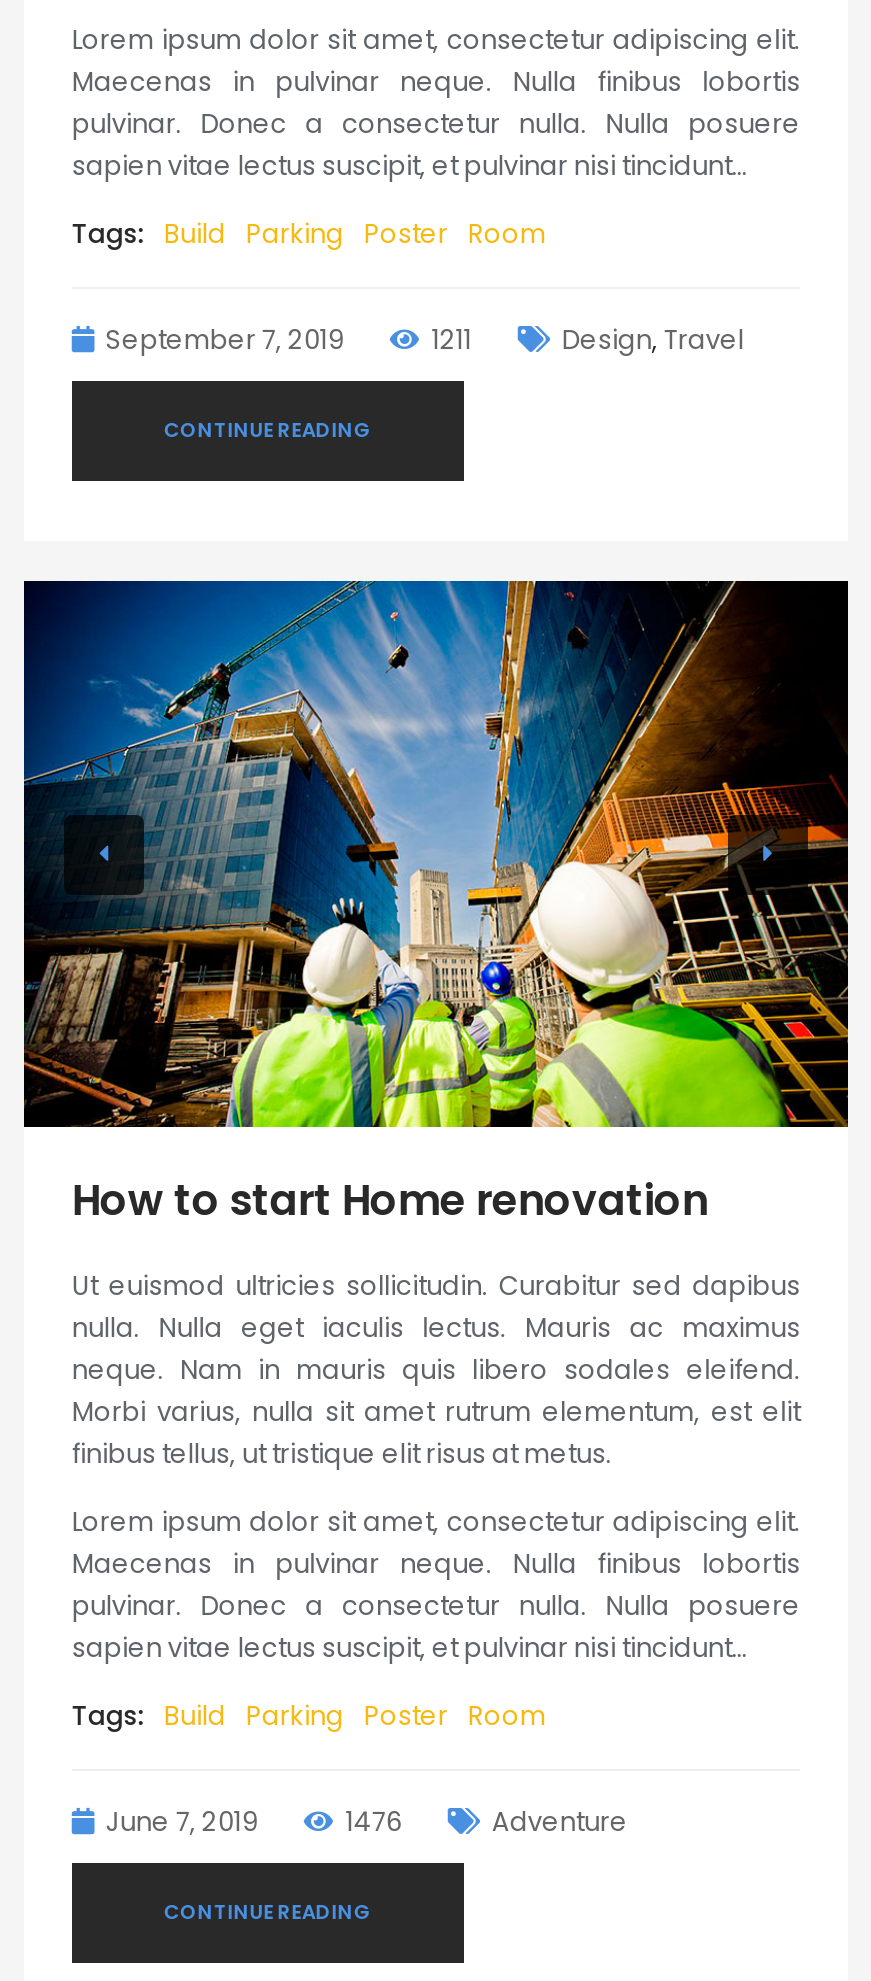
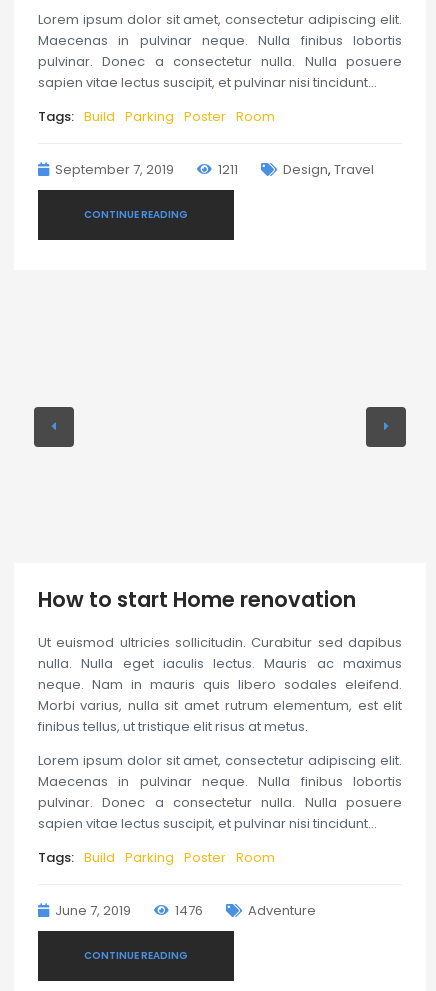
- [image]
